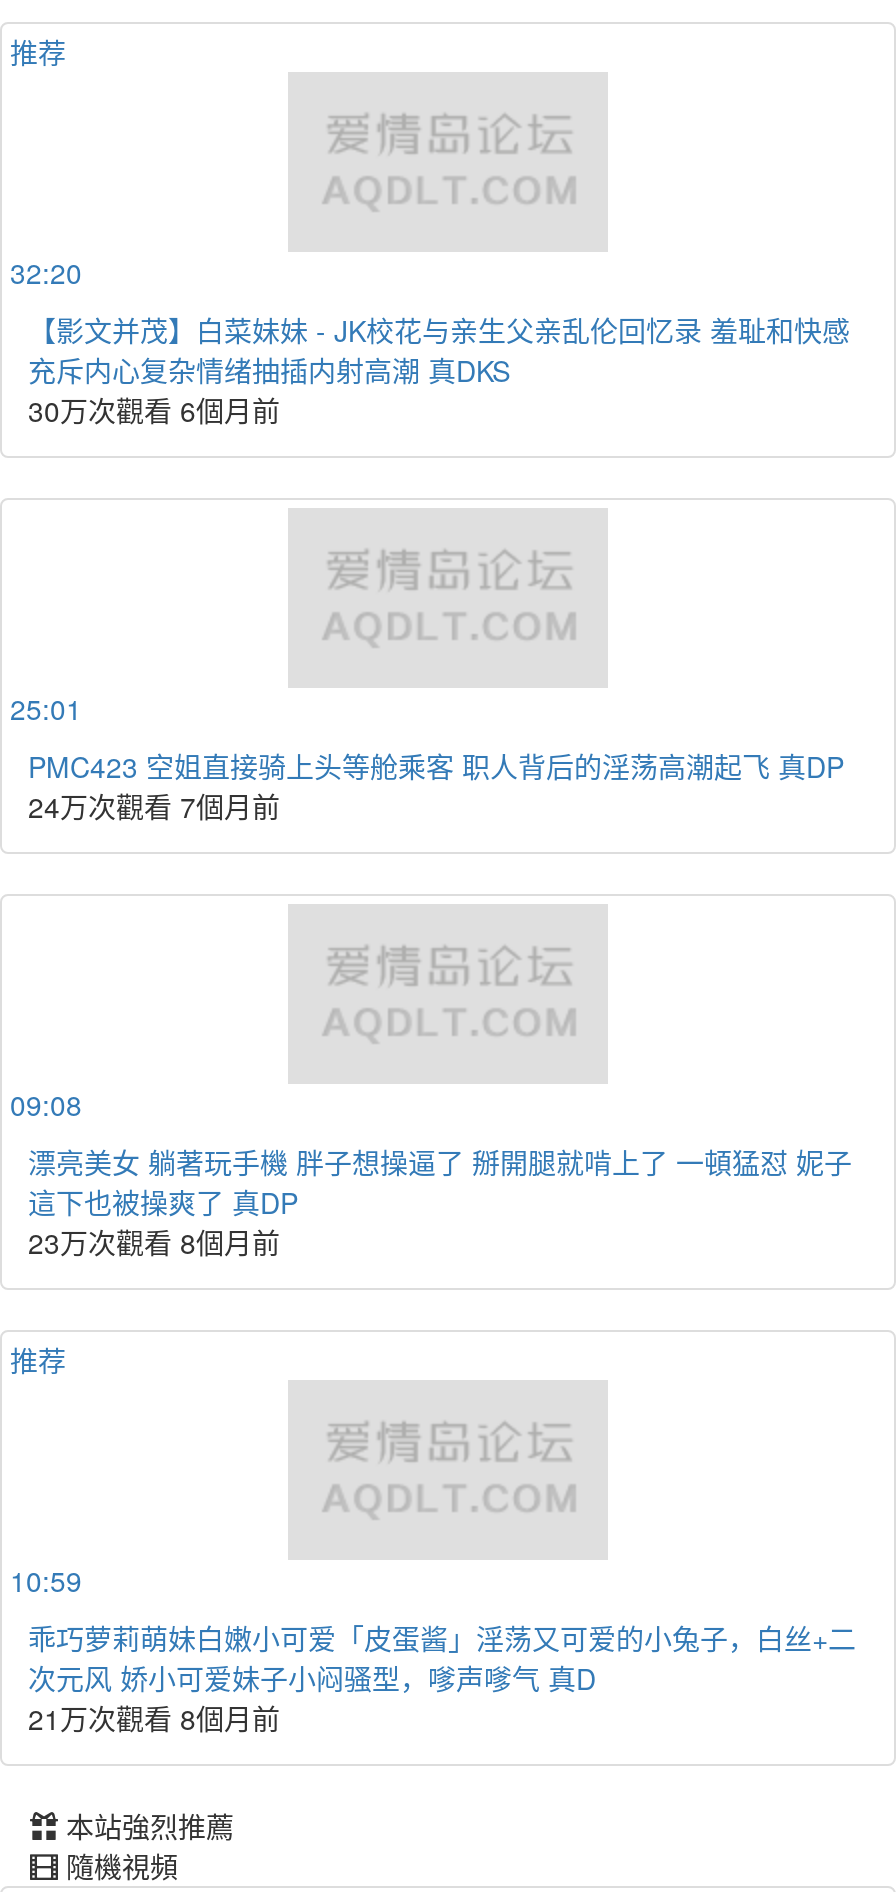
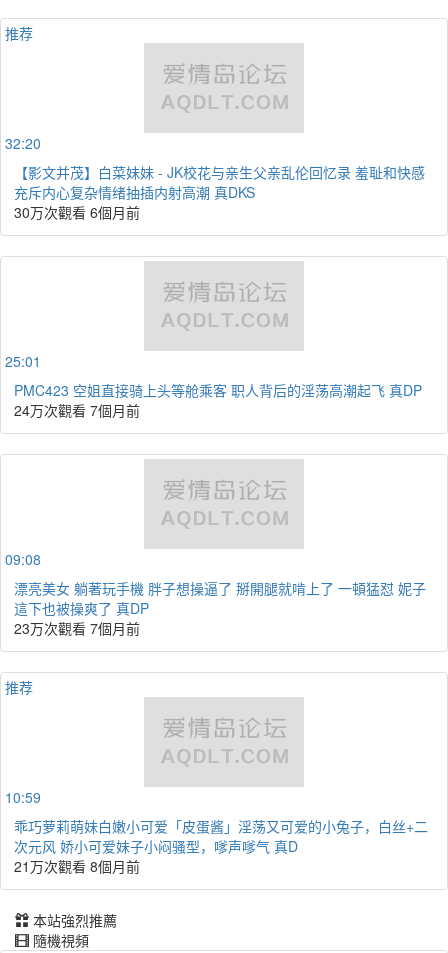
- 23万次觀看 8個月前
+ 23万次觀看 7個月前
